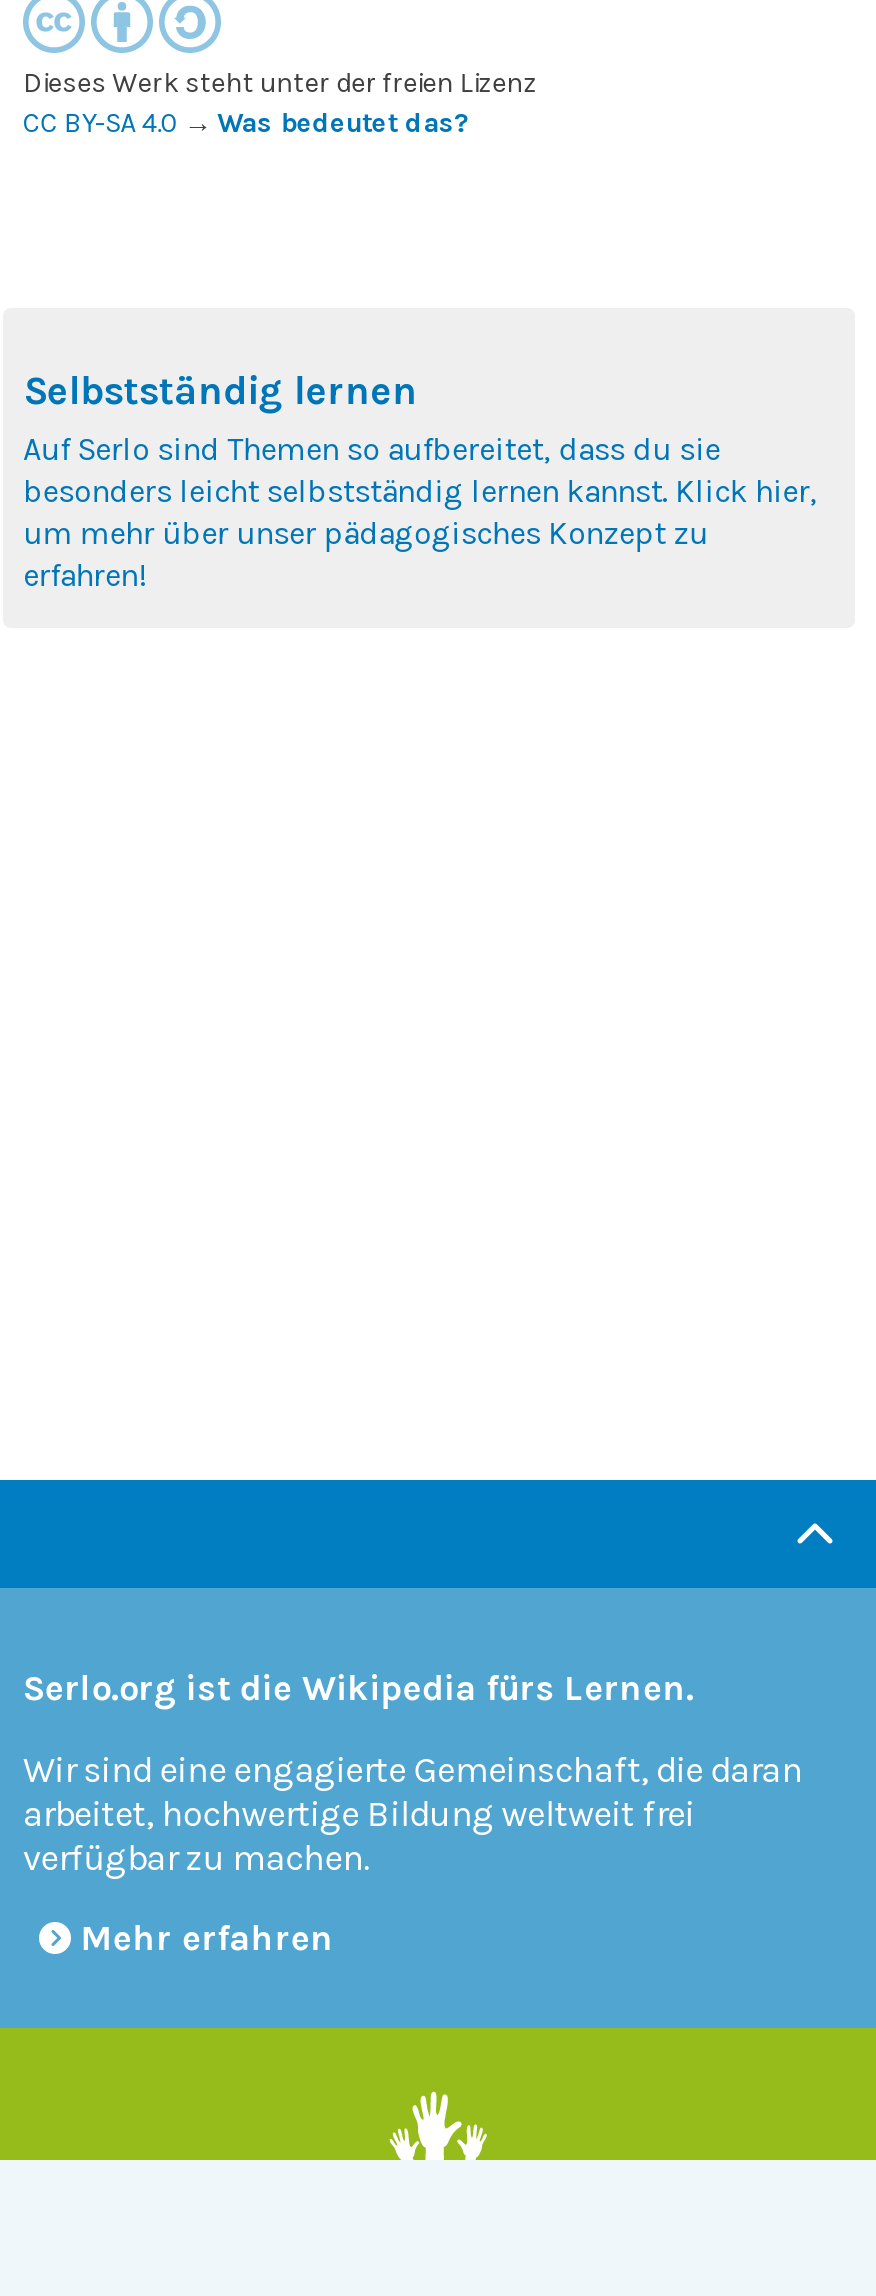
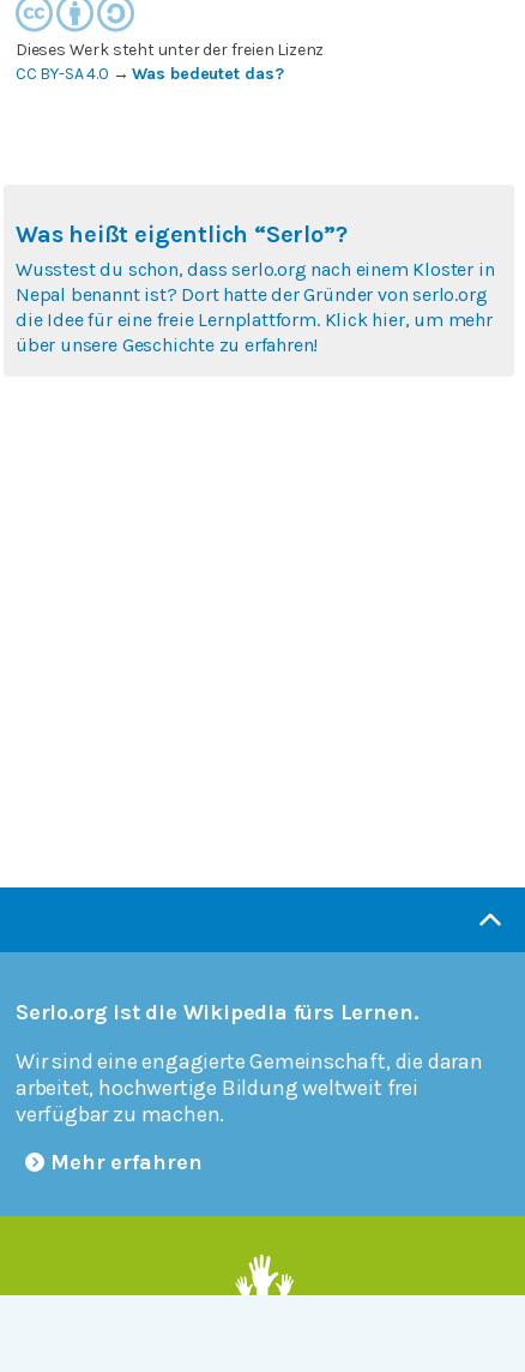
- Selbstständig lernen
- Auf Serlo sind Themen so aufbereitet, dass du sie
- besonders leicht selbstständig lernen kannst. Klick hier,
- um mehr über unser pädagogisches Konzept zu
- erfahren!
+ Was heißt eigentlich “Serlo”?
+ Wusstest du schon, dass serlo.org nach einem Kloster in
+ Nepal benannt ist? Dort hatte der Gründer von serlo.org
+ die Idee für eine freie Lernplattform. Klick hier, um mehr
+ über unsere Geschichte zu erfahren!
